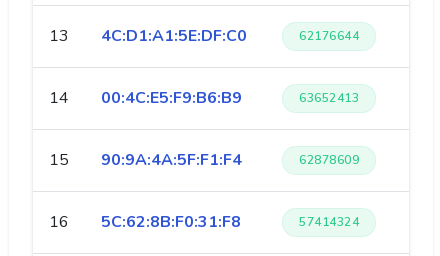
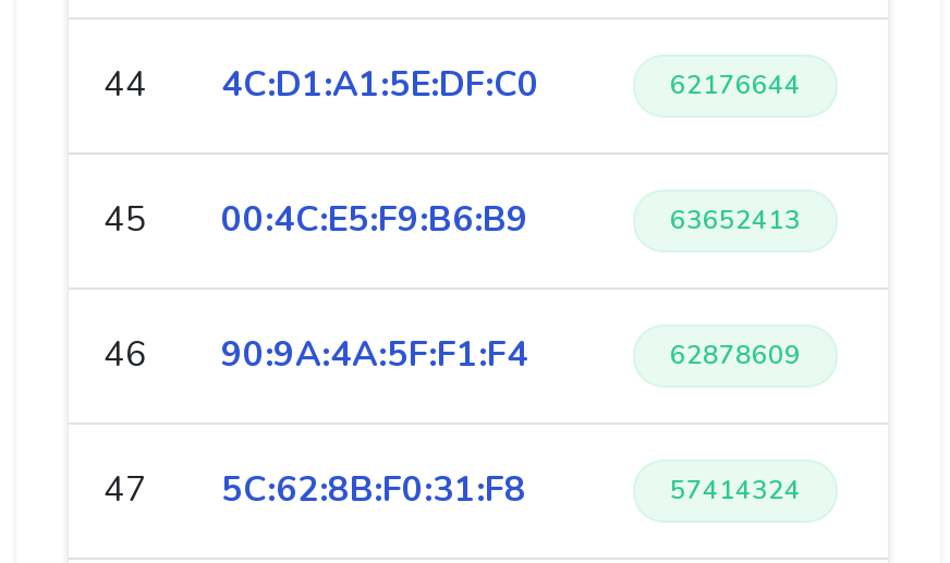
- 13 4C:D1:A1:5E:DF:C0
+ 44 4C:D1:A1:5E:DF:C0

- 14 00:4C:E5:F9:B6:B9
+ 45 00:4C:E5:F9:B6:B9

- 15 90:9A:4A:5F:F1:F4
+ 46 90:9A:4A:5F:F1:F4

- 16 5C:62:8B:F0:31:F8
+ 47 5C:62:8B:F0:31:F8
